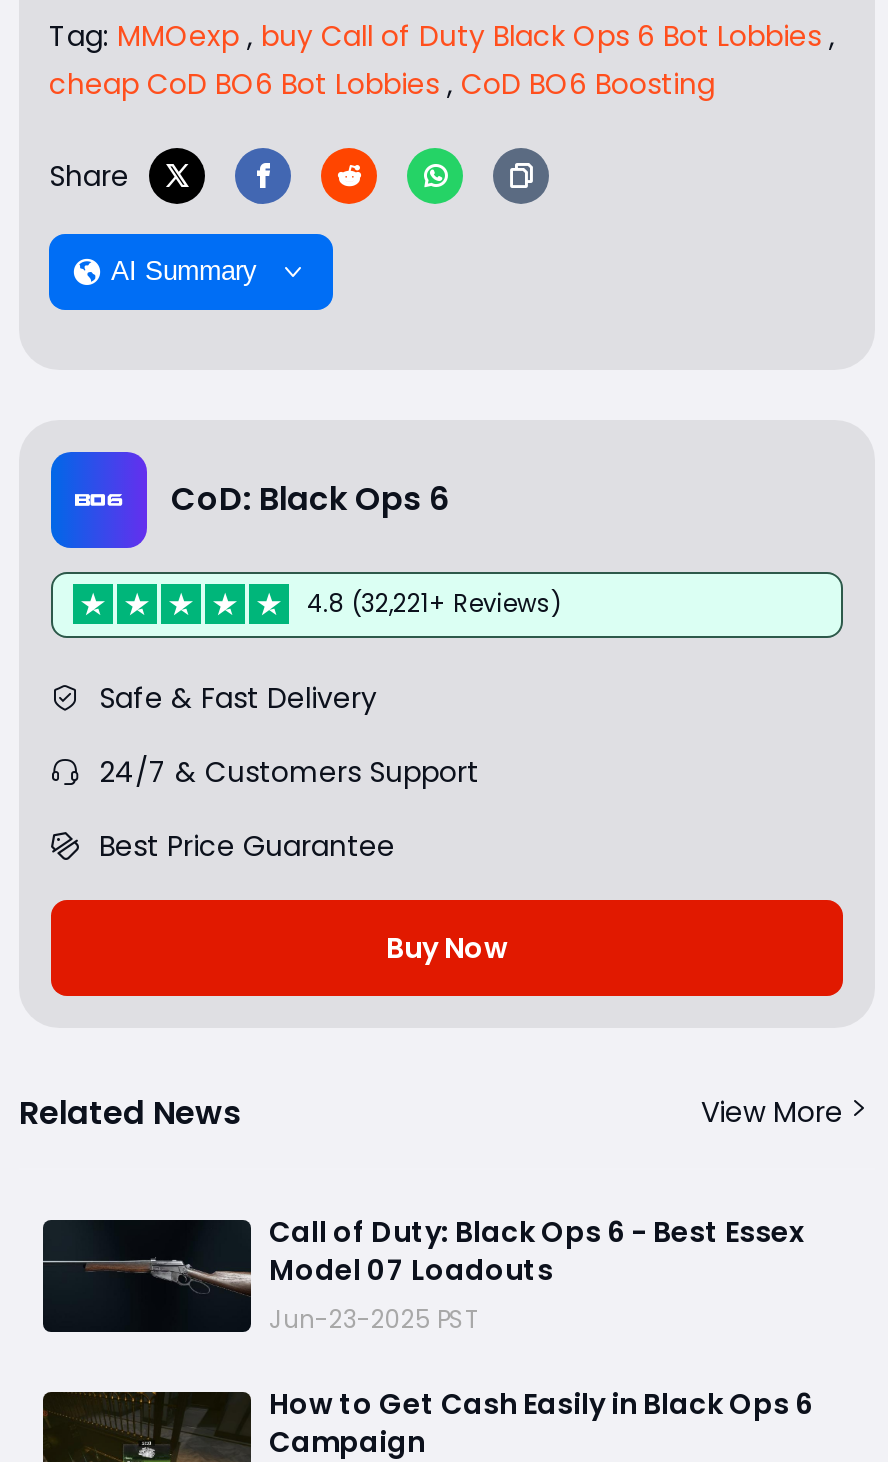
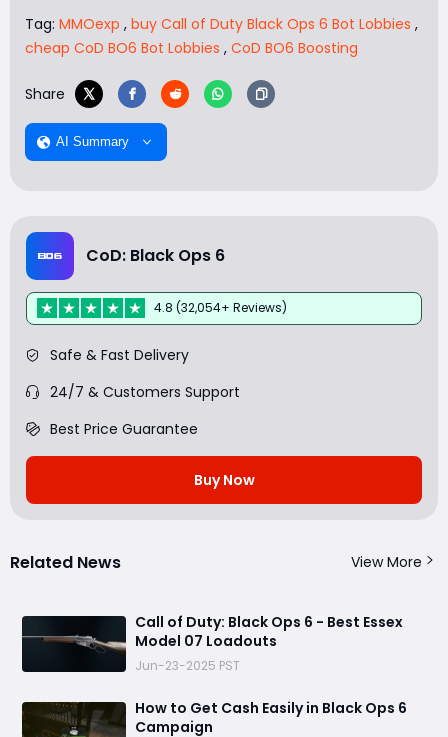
- 4.8 (32,221+ Reviews)
+ 4.8 (32,054+ Reviews)
